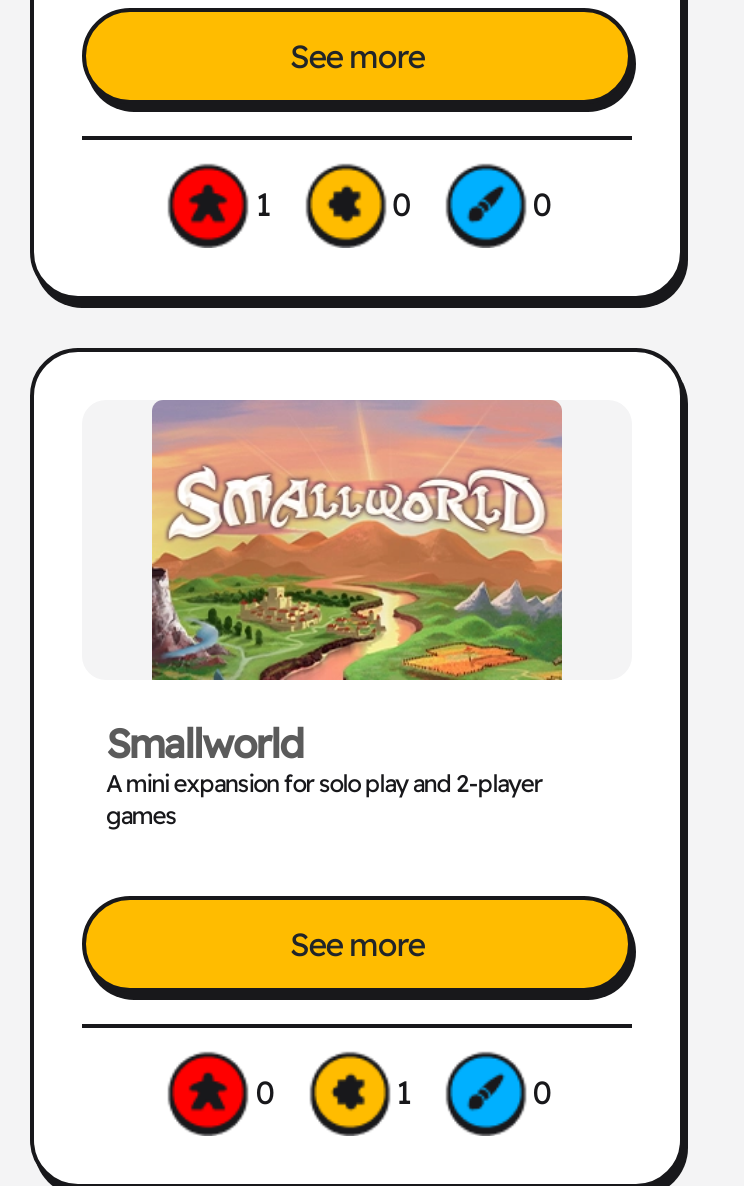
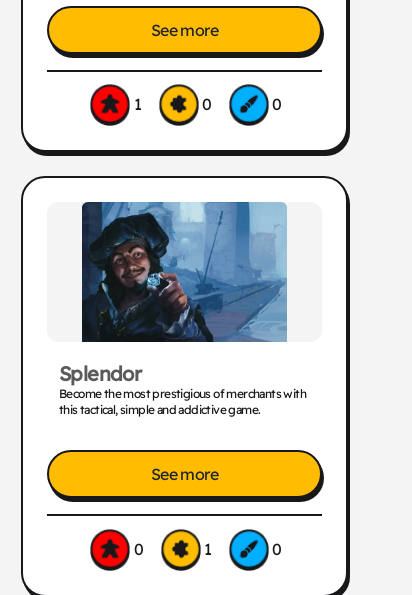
- [image]
- Smallworld
- A mini expansion for solo play and 2-player
- games
+ [image]
+ Splendor
+ Become the most prestigious of merchants with
+ this tactical, simple and addictive game.
